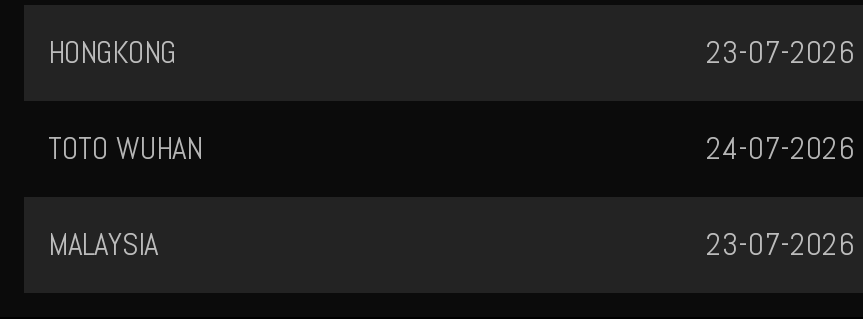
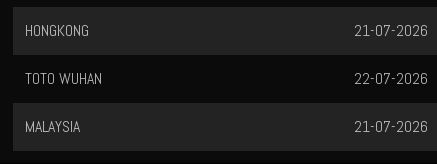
- 23-07-2026
+ 21-07-2026

- 24-07-2026
+ 22-07-2026

- 23-07-2026
+ 21-07-2026
